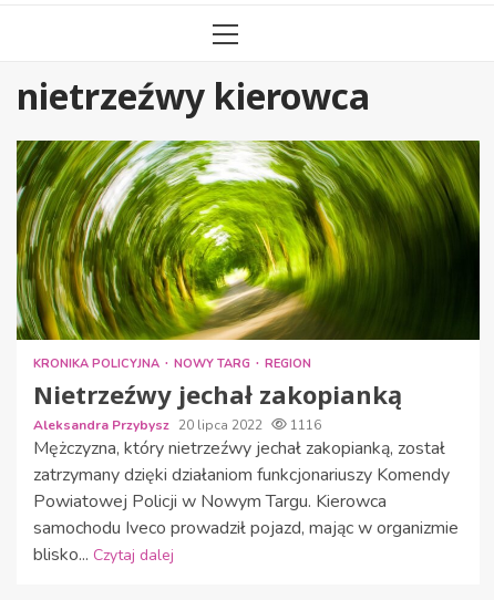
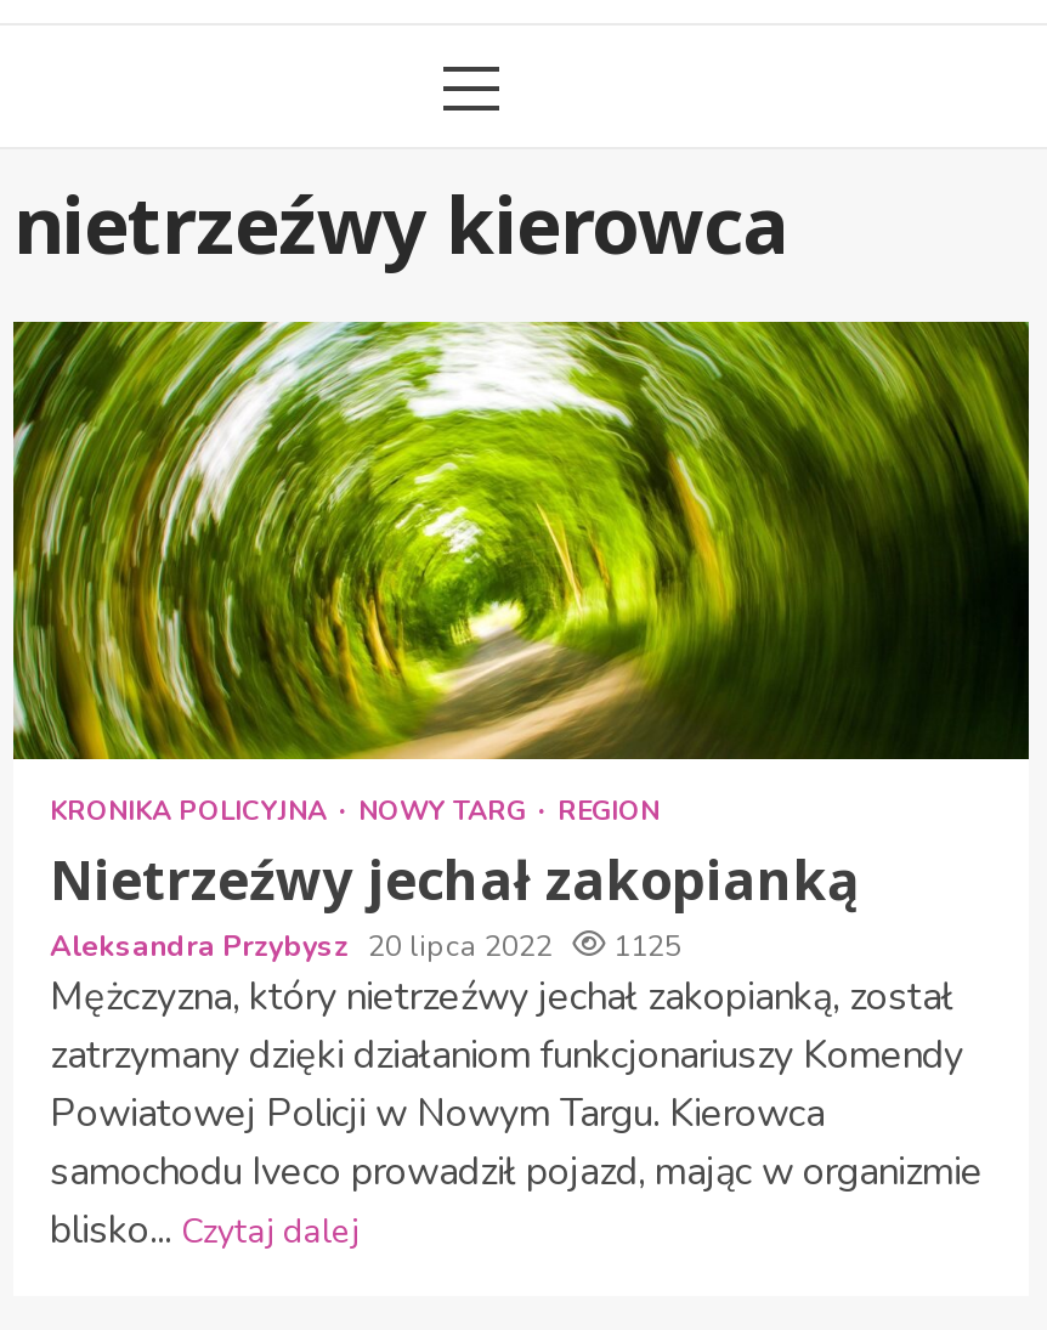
- Aleksandra Przybysz 20 lipca 2022 1116
+ Aleksandra Przybysz 20 lipca 2022 1125
